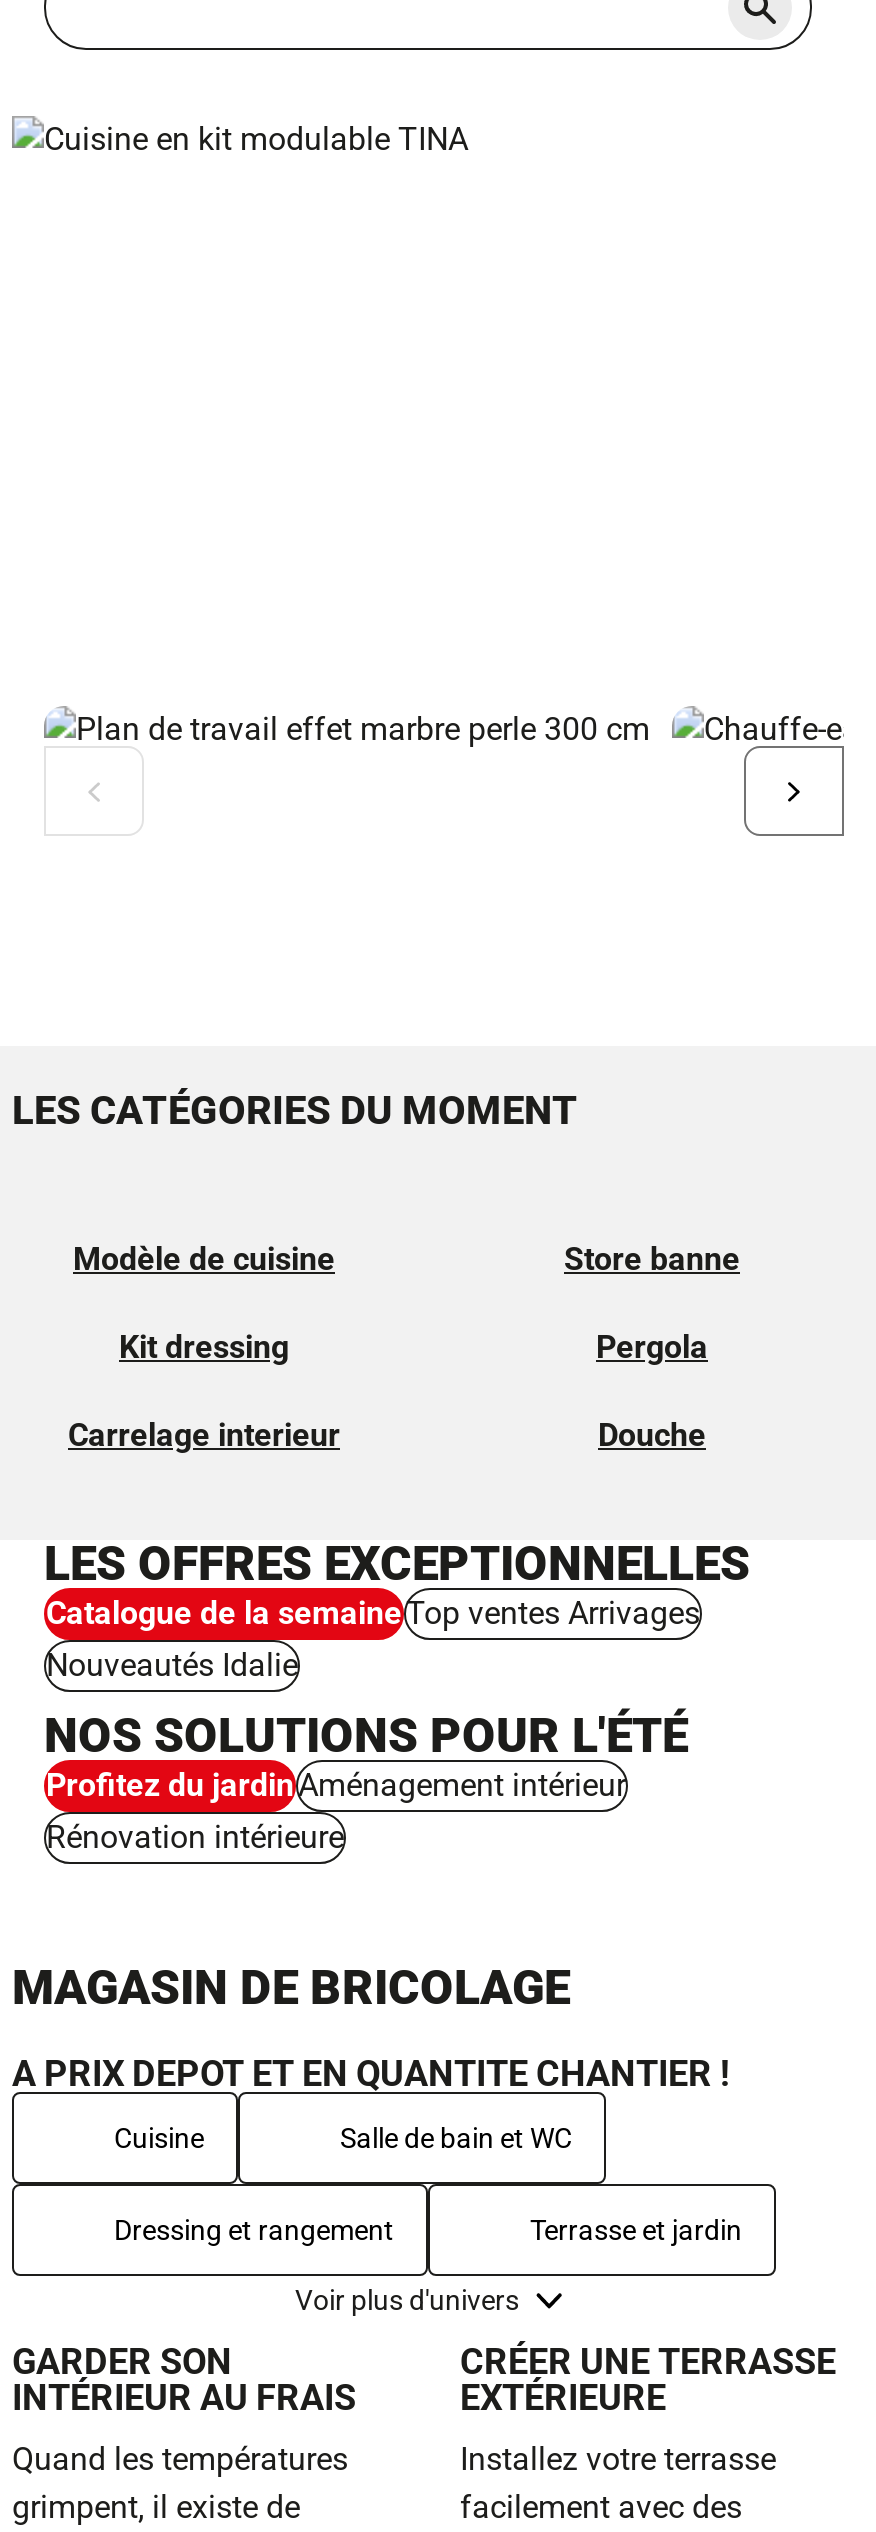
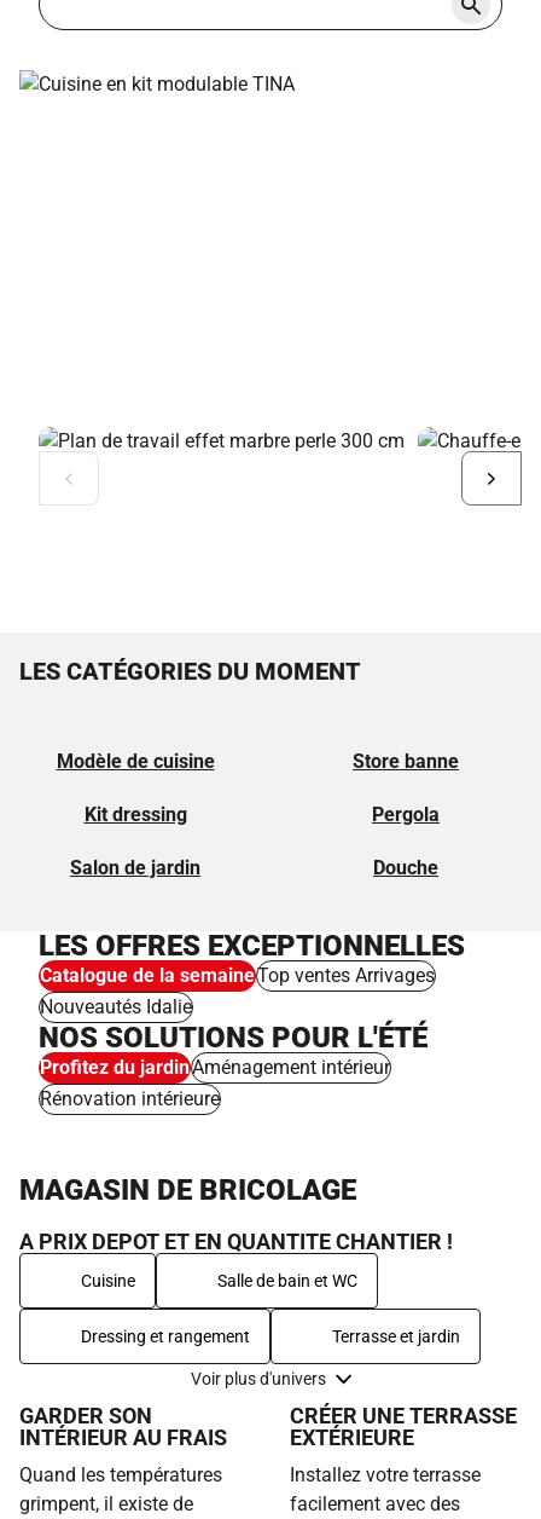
- Carrelage interieur
+ Salon de jardin
